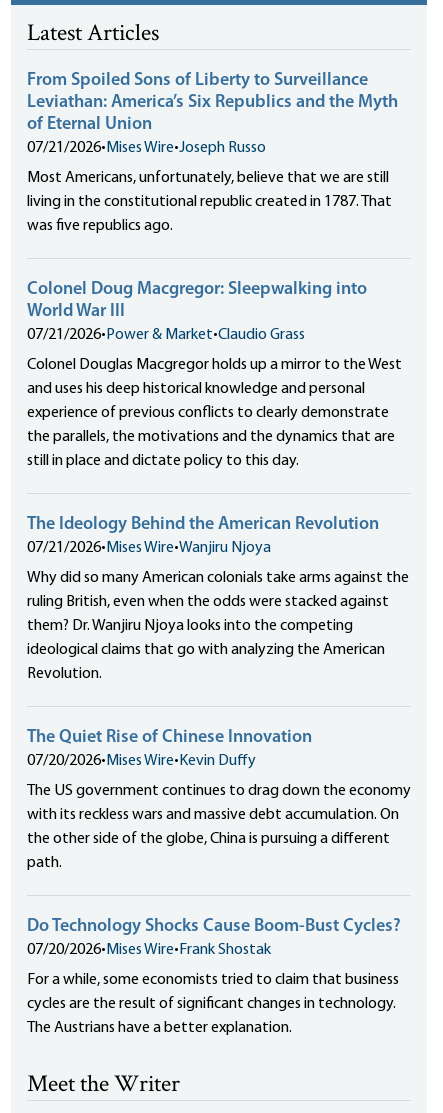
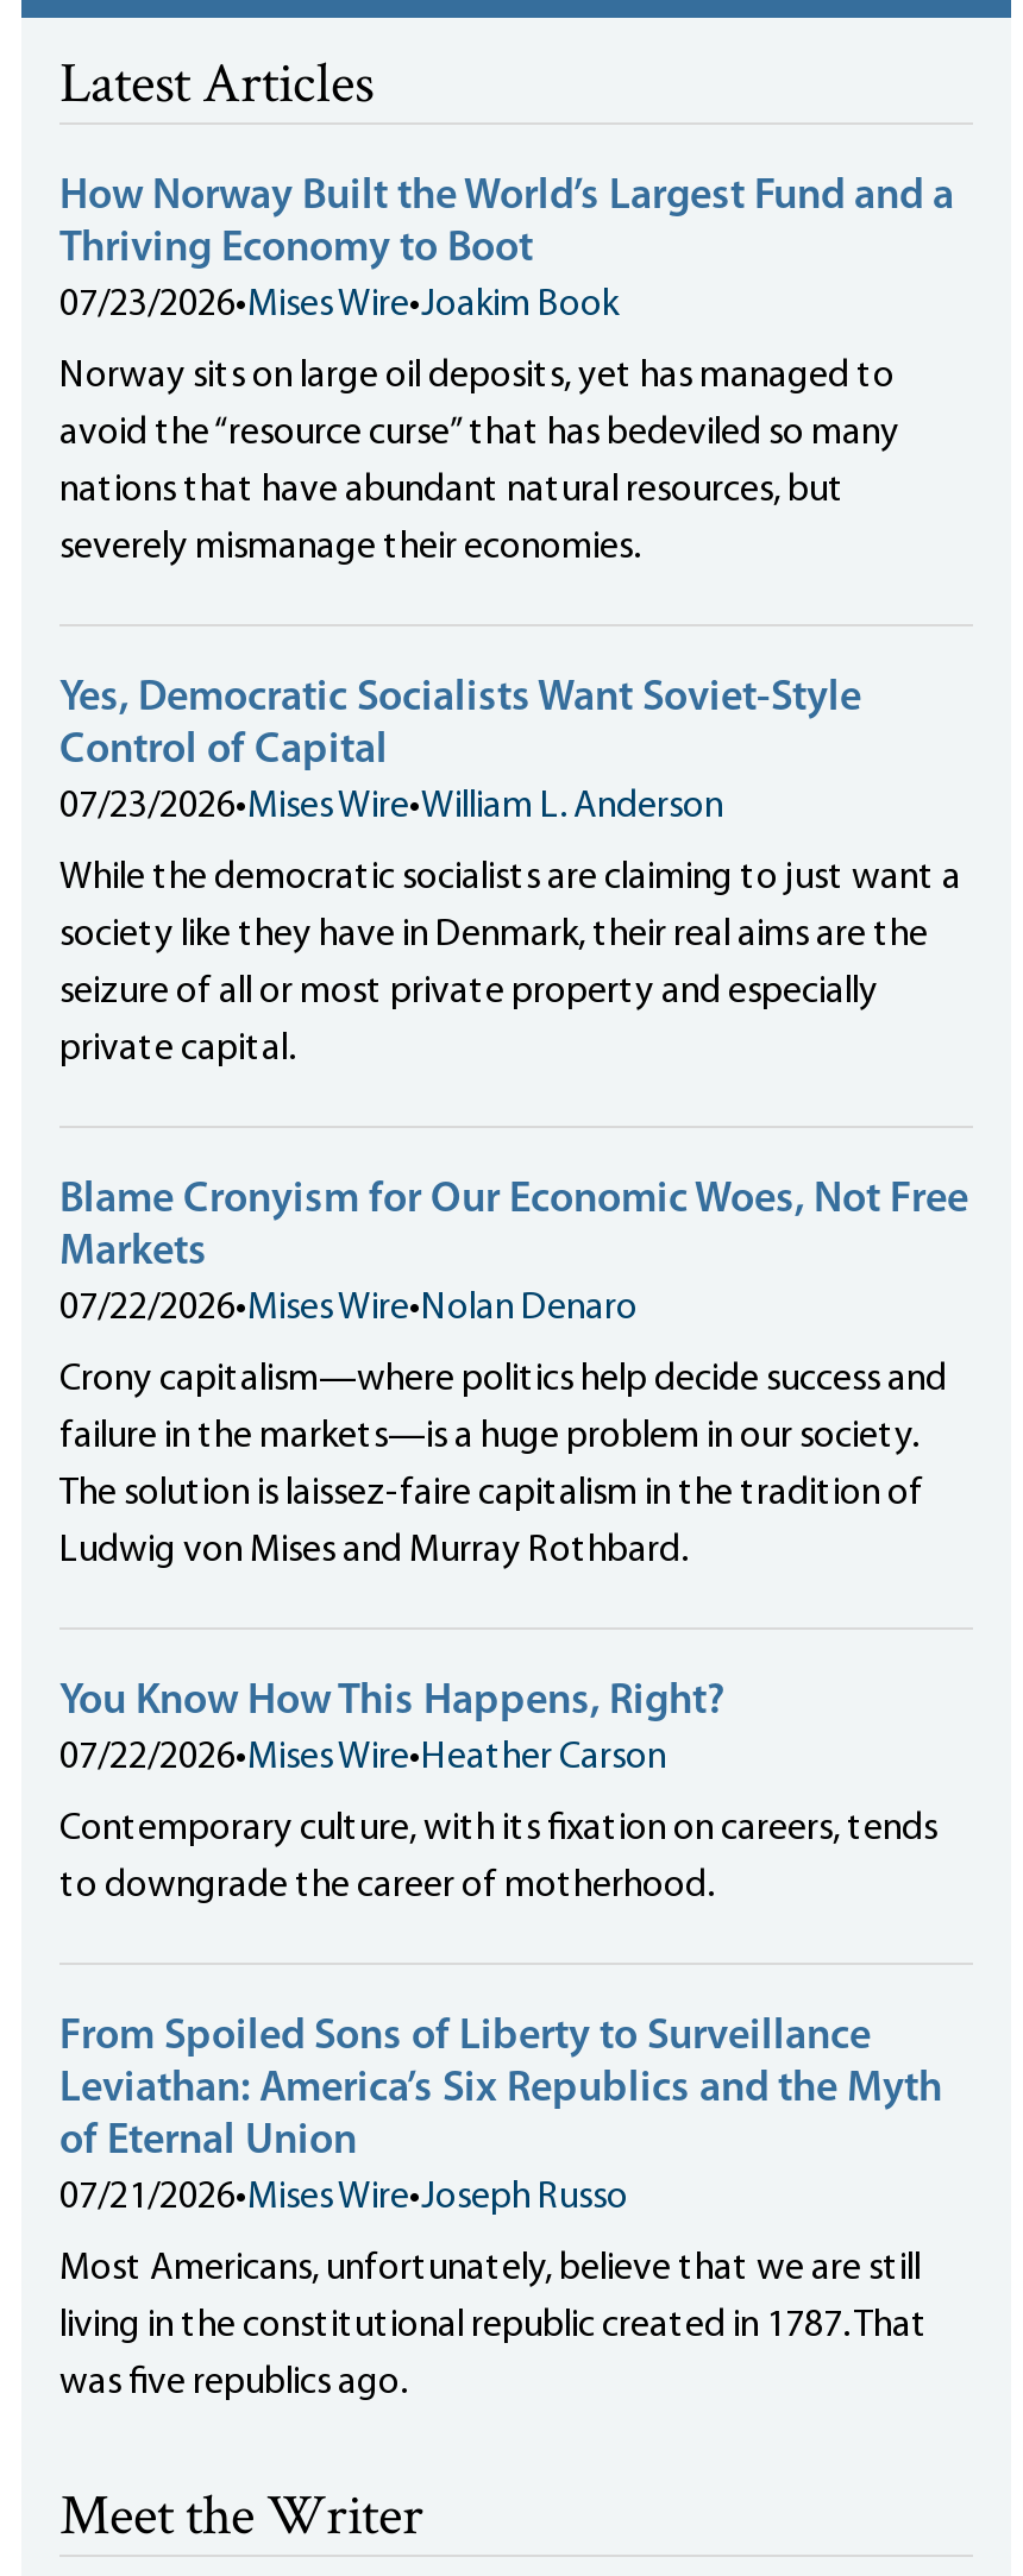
+ How Norway Built the World’s Largest Fund and a
+ Thriving Economy to Boot
+ 07/23/2026•Mises Wire•Joakim Book
+ Norway sits on large oil deposits, yet has managed to
+ avoid the “resource curse” that has bedeviled so many
+ nations that have abundant natural resources, but
+ severely mismanage their economies.
+ Yes, Democratic Socialists Want Soviet-Style
+ Control of Capital
+ 07/23/2026•Mises Wire•William L. Anderson
+ While the democratic socialists are claiming to just want a
+ society like they have in Denmark, their real aims are the
+ seizure of all or most private property and especially
+ private capital.
+ Blame Cronyism for Our Economic Woes, Not Free
+ Markets
+ 07/22/2026•Mises Wire•Nolan Denaro
+ Crony capitalism—where politics help decide success and
+ failure in the markets—is a huge problem in our society.
+ The solution is laissez-faire capitalism in the tradition of
+ Ludwig von Mises and Murray Rothbard.
+ You Know How This Happens, Right?
+ 07/22/2026•Mises Wire•Heather Carson
+ Contemporary culture, with its fixation on careers, tends
+ to downgrade the career of motherhood.

moved down: From Spoiled Sons of Liberty to Surveillance | Leviathan: America’s Six Republics and the Myth | of Eternal Union | 07/21/2026•Mises Wire•Joseph Russo | Most Americans, unfortunately, believe that we are still | living in the constitutional republic created in 1787. That | was five republics ago.

- Colonel Doug Macgregor: Sleepwalking into
- World War III
- 07/21/2026• Power & Market•Claudio Grass
- Colonel Douglas Macgregor holds up a mirror to the West
- and uses his deep historical knowledge and personal
- experience of previous conflicts to clearly demonstrate
- the parallels, the motivations and the dynamics that are
- still in place and dictate policy to this day.
- The Ideology Behind the American Revolution
- 07/21/2026• Mises Wire•Wanjiru Njoya
- Why did so many American colonials take arms against the
- ruling British, even when the odds were stacked against
- them? Dr. Wanjiru Njoya looks into the competing
- ideological claims that go with analyzing the American
- Revolution.
- The Quiet Rise of Chinese Innovation
- 07/20/2026• Mises Wire• Kevin Duffy
- The US government continues to drag down the economy
- with its reckless wars and massive debt accumulation. On
- the other side of the globe, China is pursuing a different
- path.
- Do Technology Shocks Cause Boom-Bust Cycles?
- 07/20/2026• Mises Wire• Frank Shostak
- For a while, some economists tried to claim that business
- cycles are the result of significant changes in technology.
- The Austrians have a better explanation.
